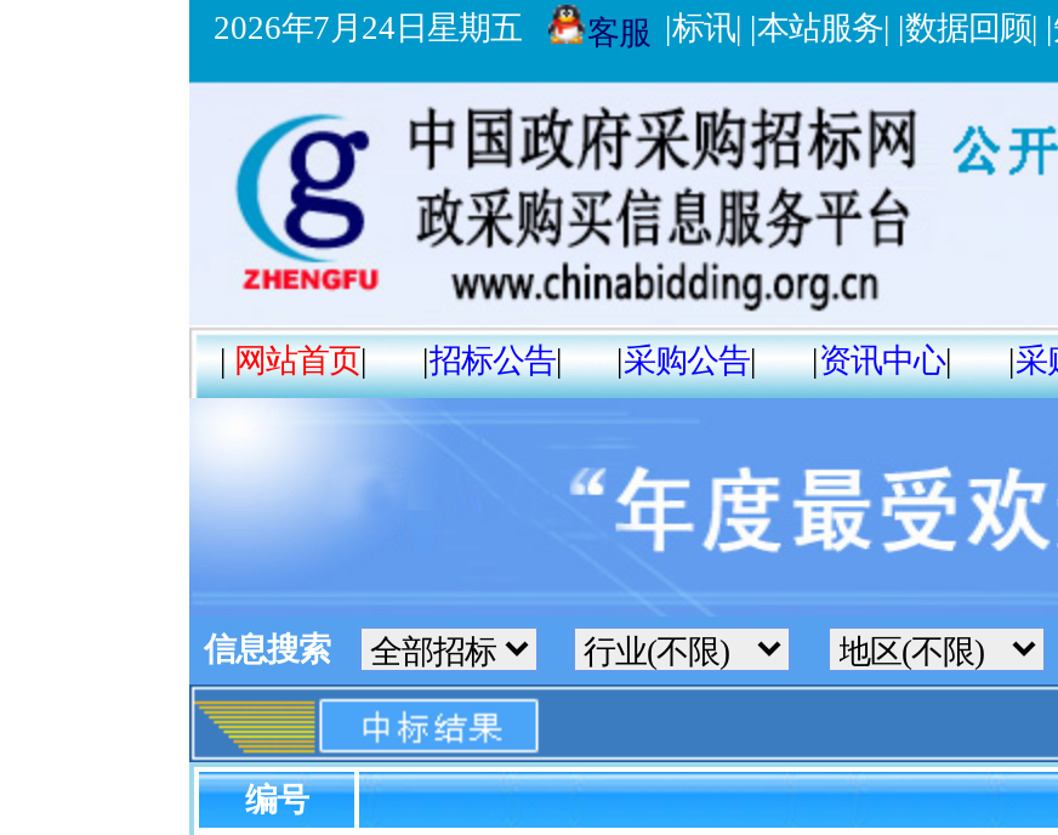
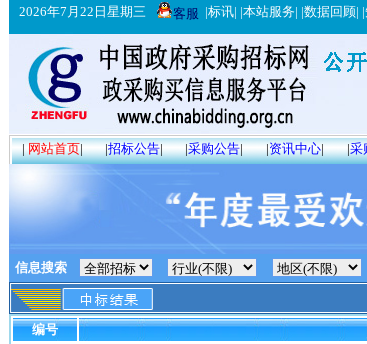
- 2026年7月24日星期五
+ 2026年7月22日星期三
